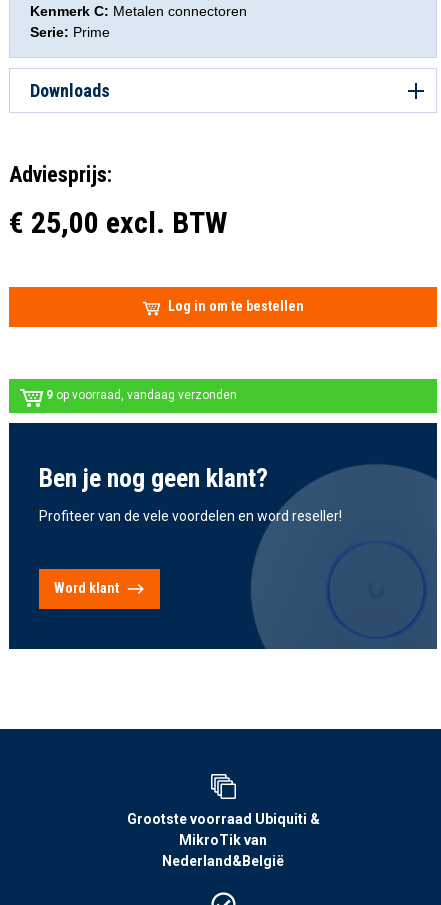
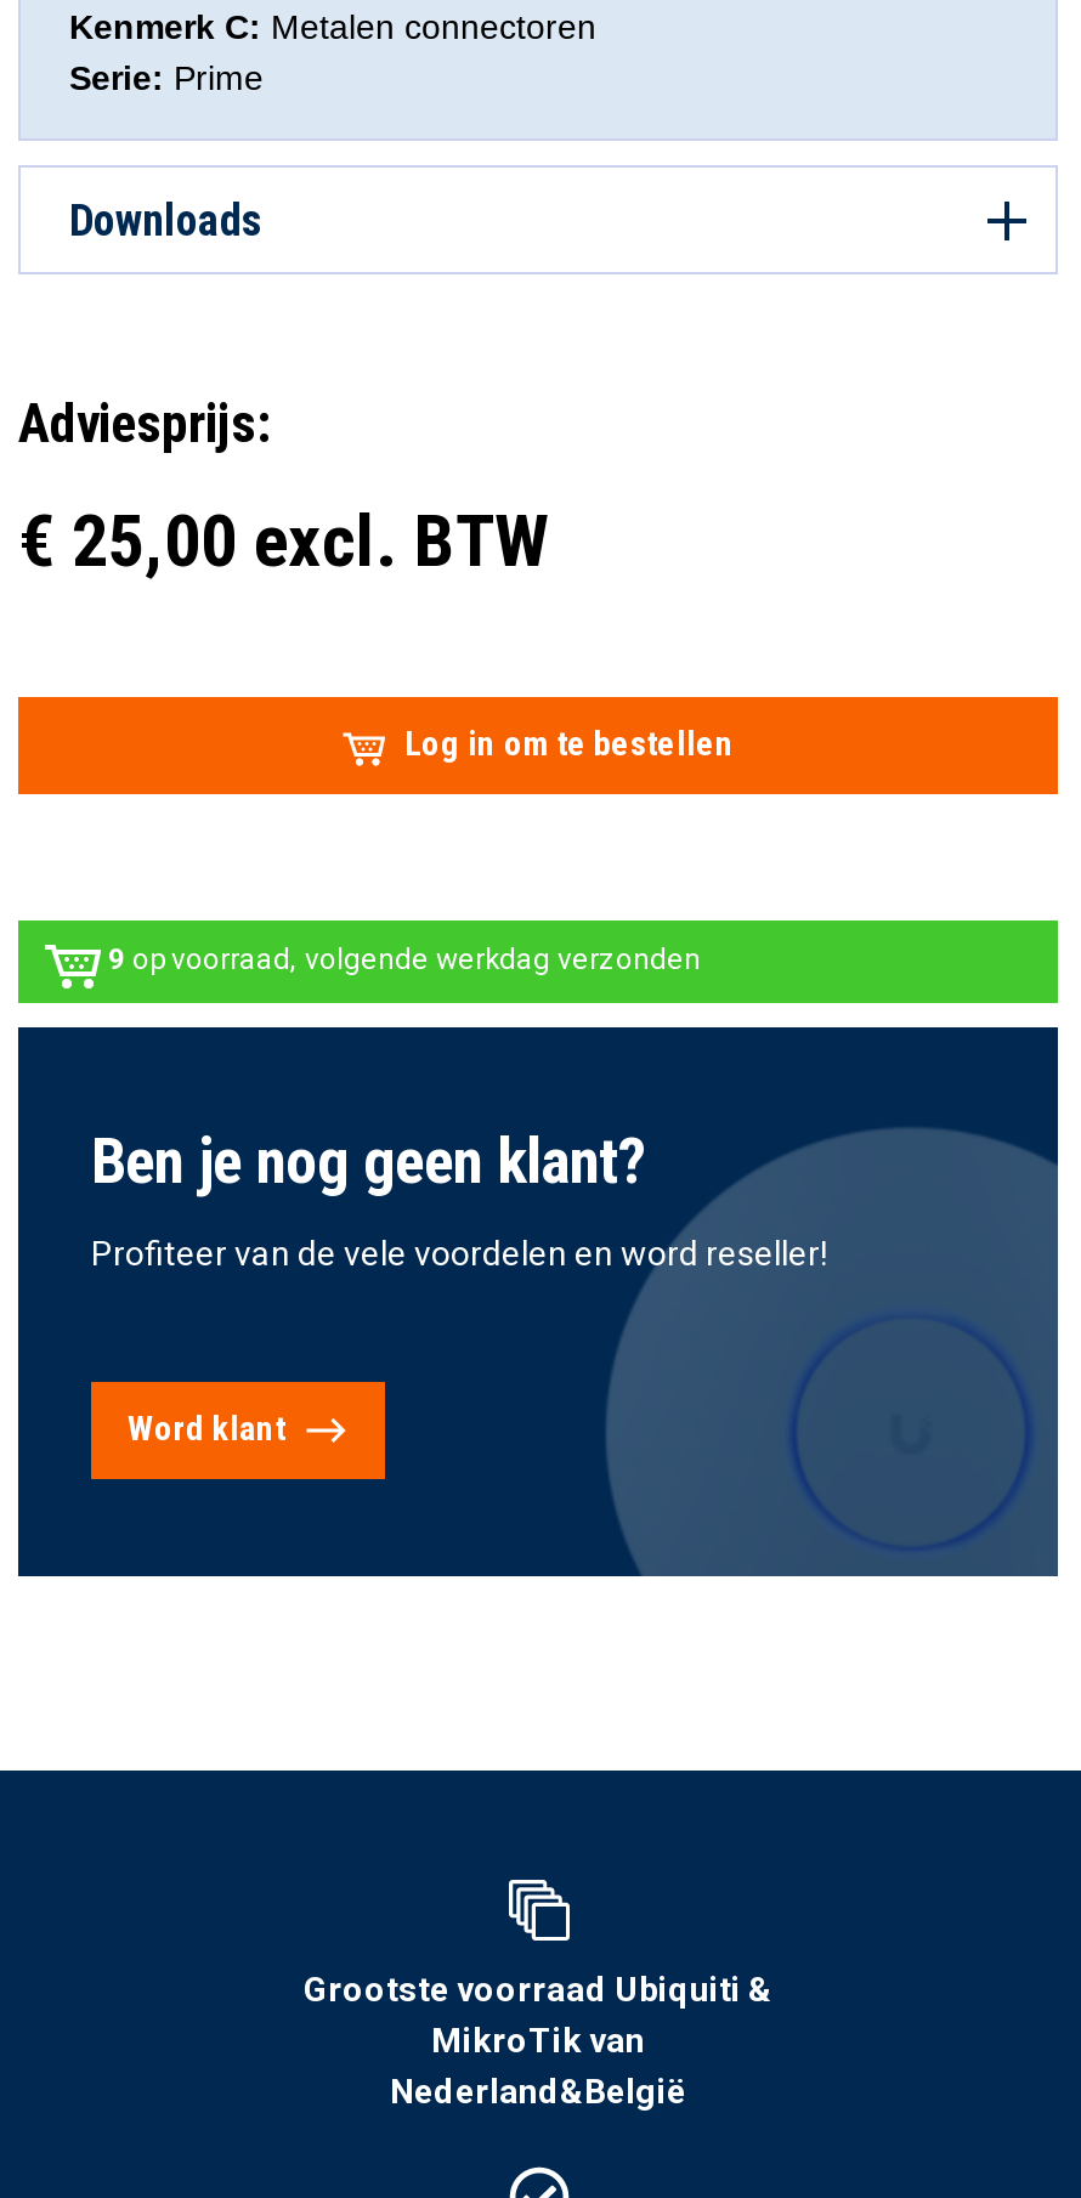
- 9 op voorraad, vandaag verzonden
+ 9 op voorraad, volgende werkdag verzonden
